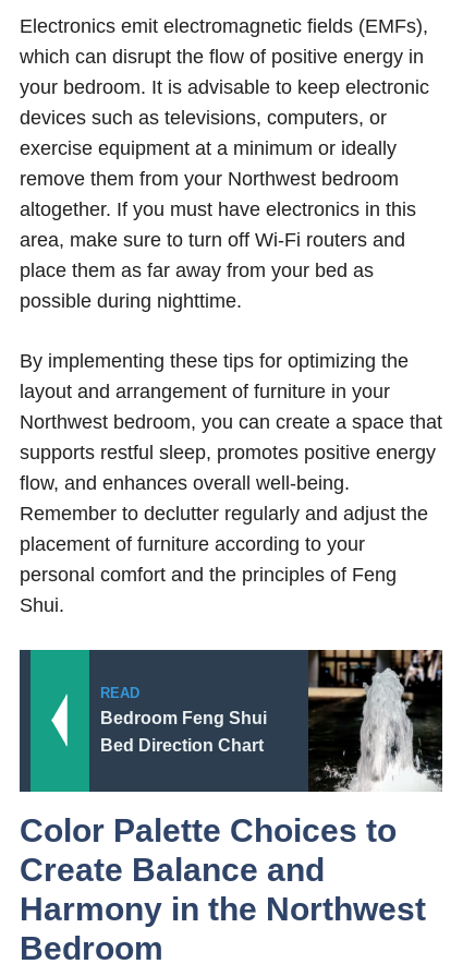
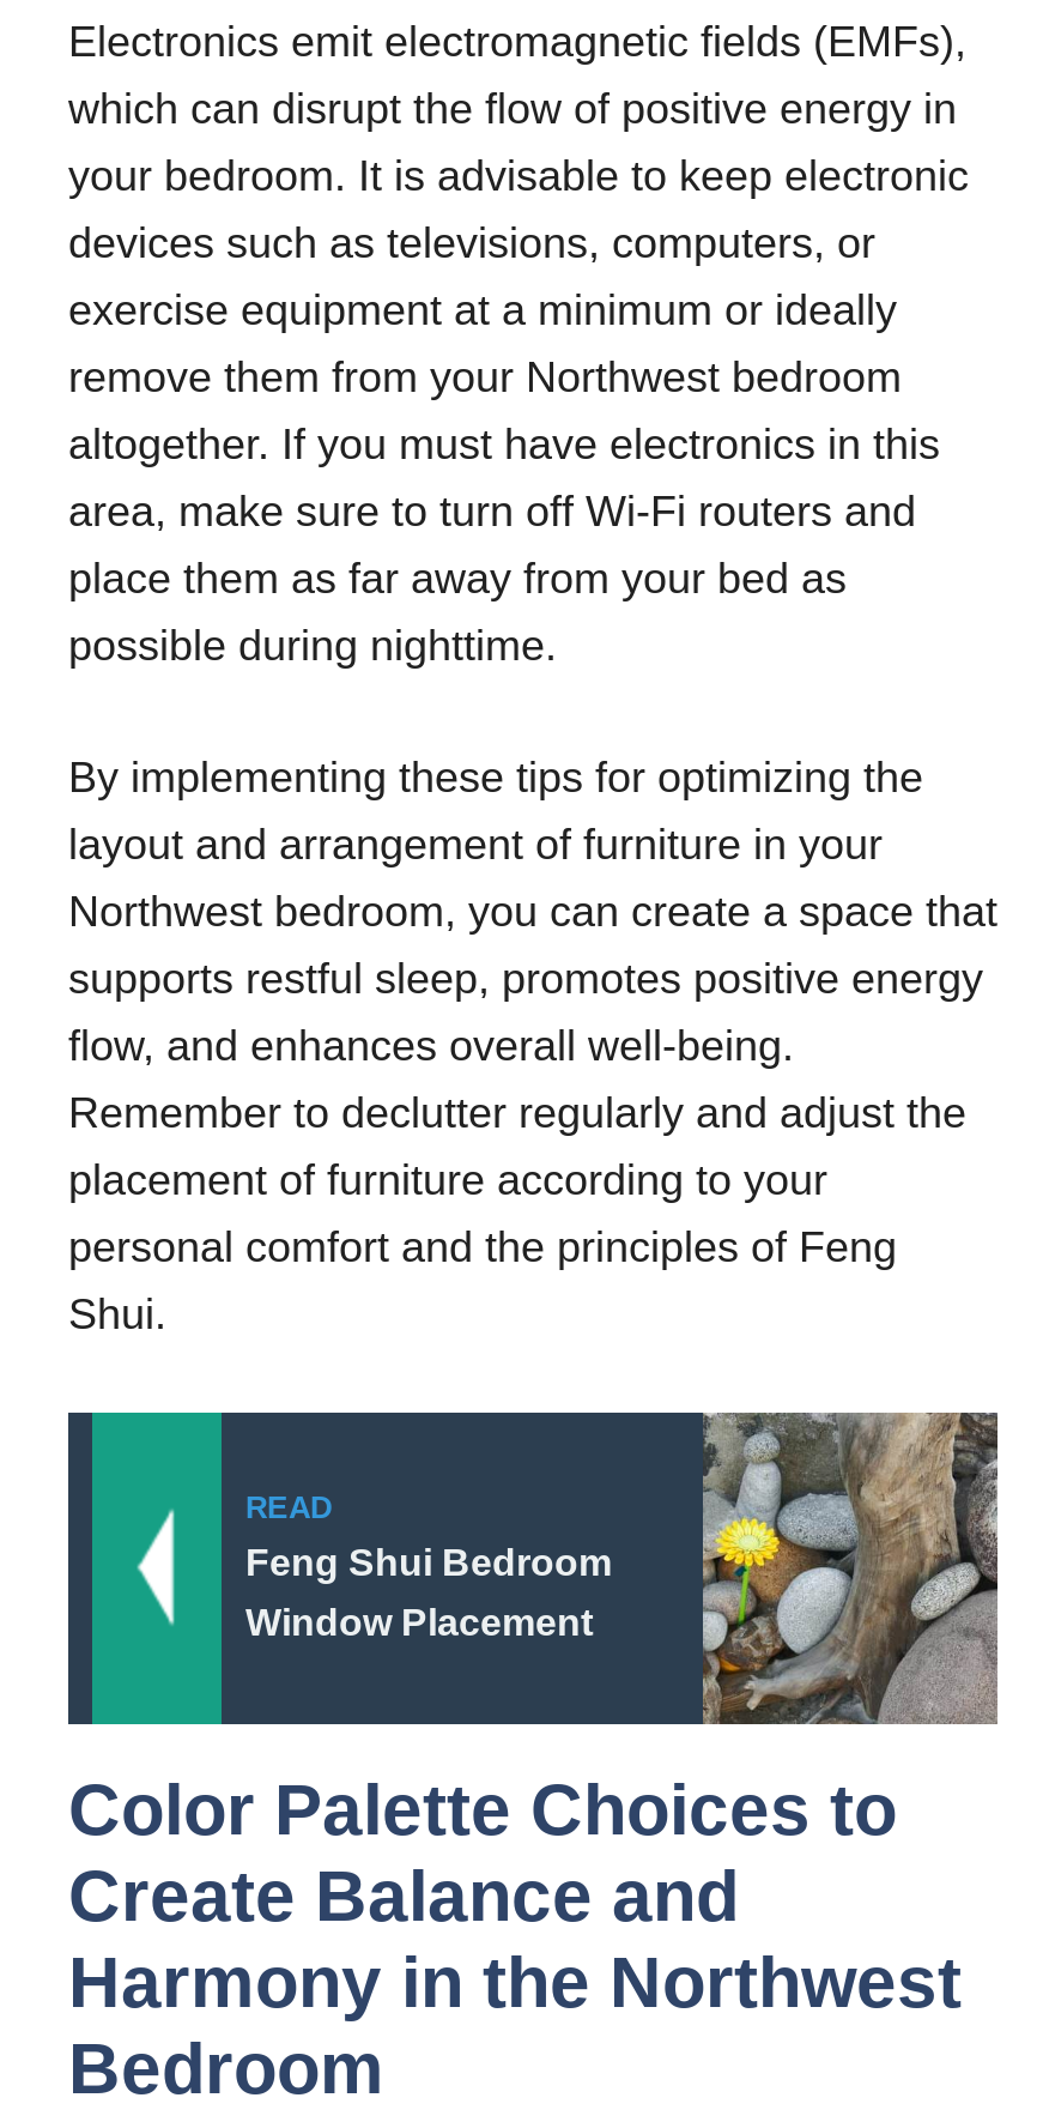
- [image]
- Bedroom Feng Shui
+ [image]
+ Feng Shui Bedroom

- Bed Direction Chart
+ Window Placement
